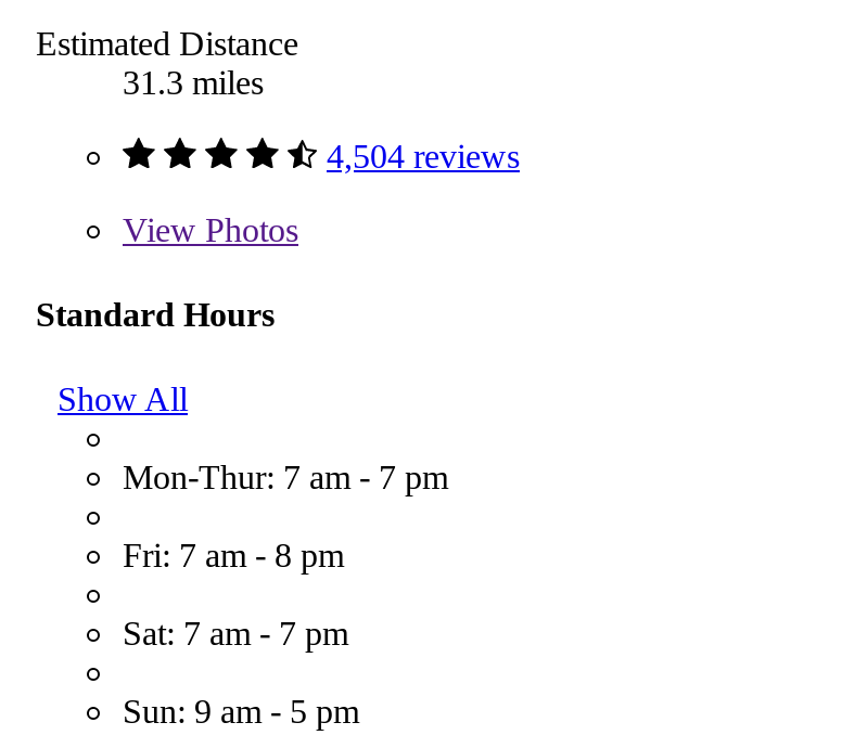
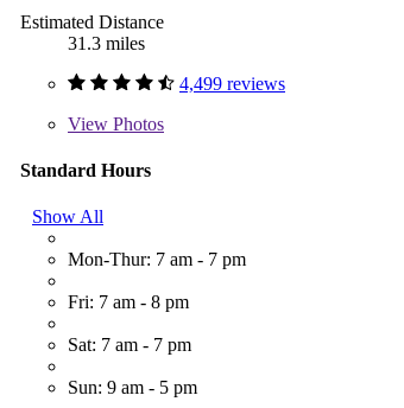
- 4,504 reviews
+ 4,499 reviews
